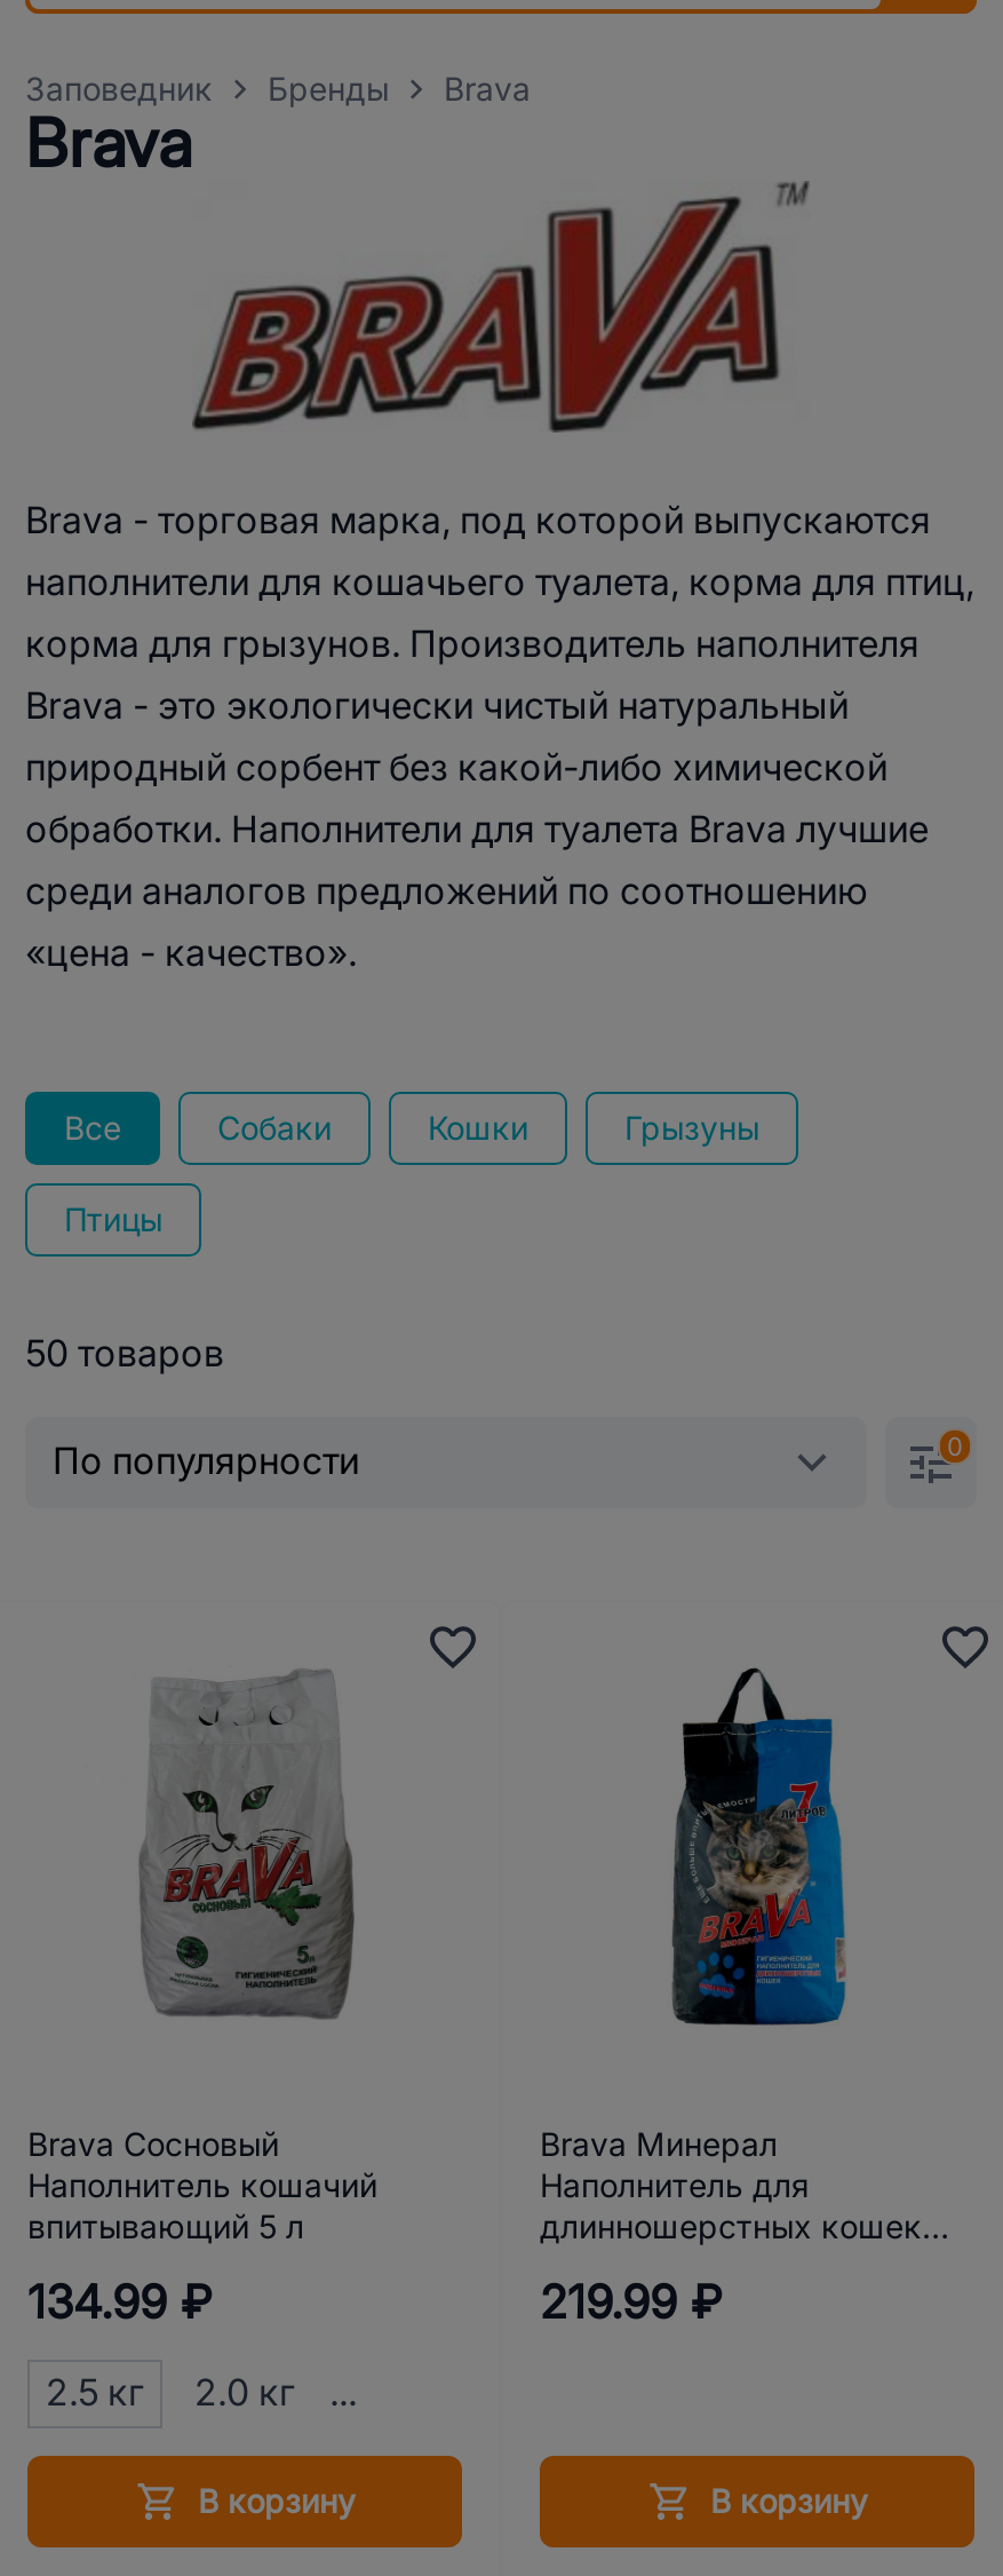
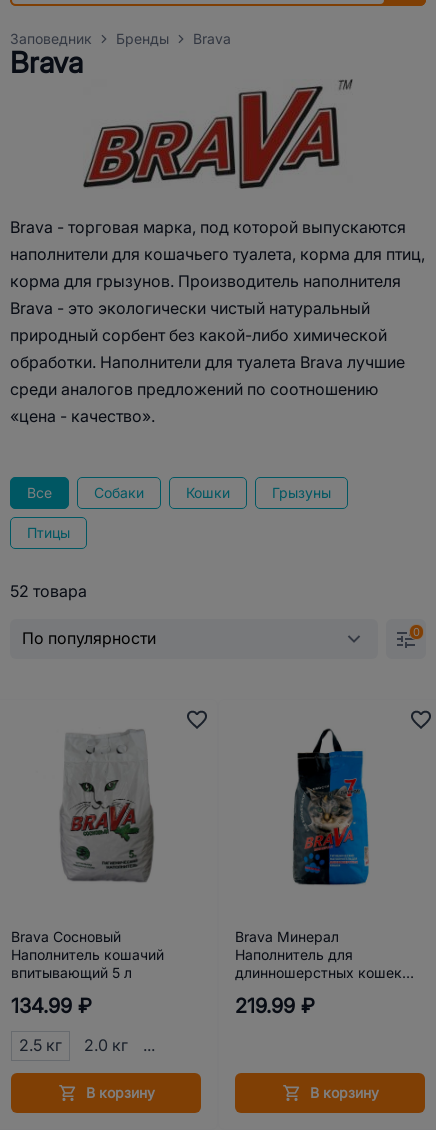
- 50 товаров
+ 52 товара
